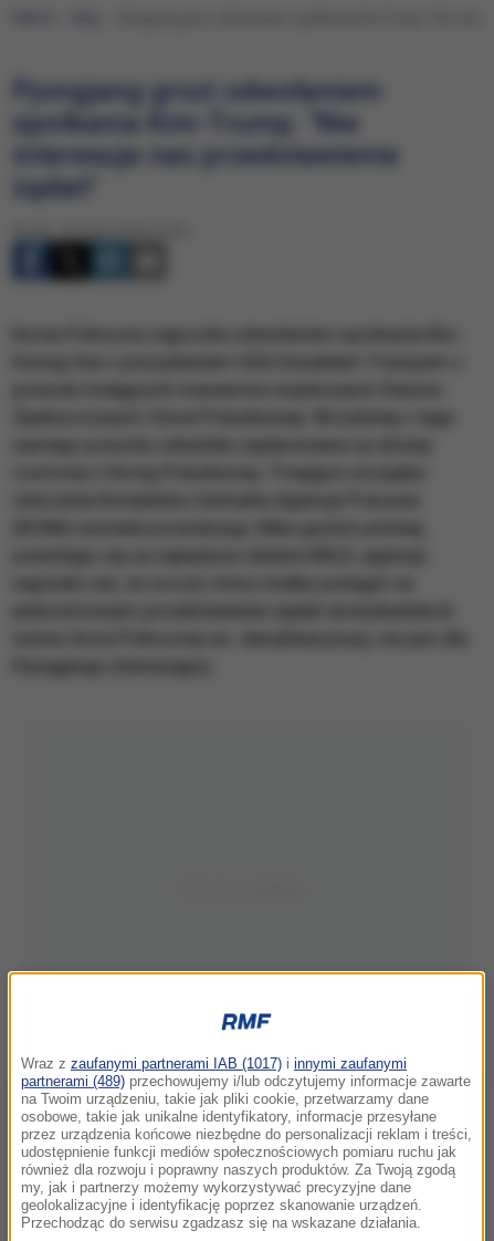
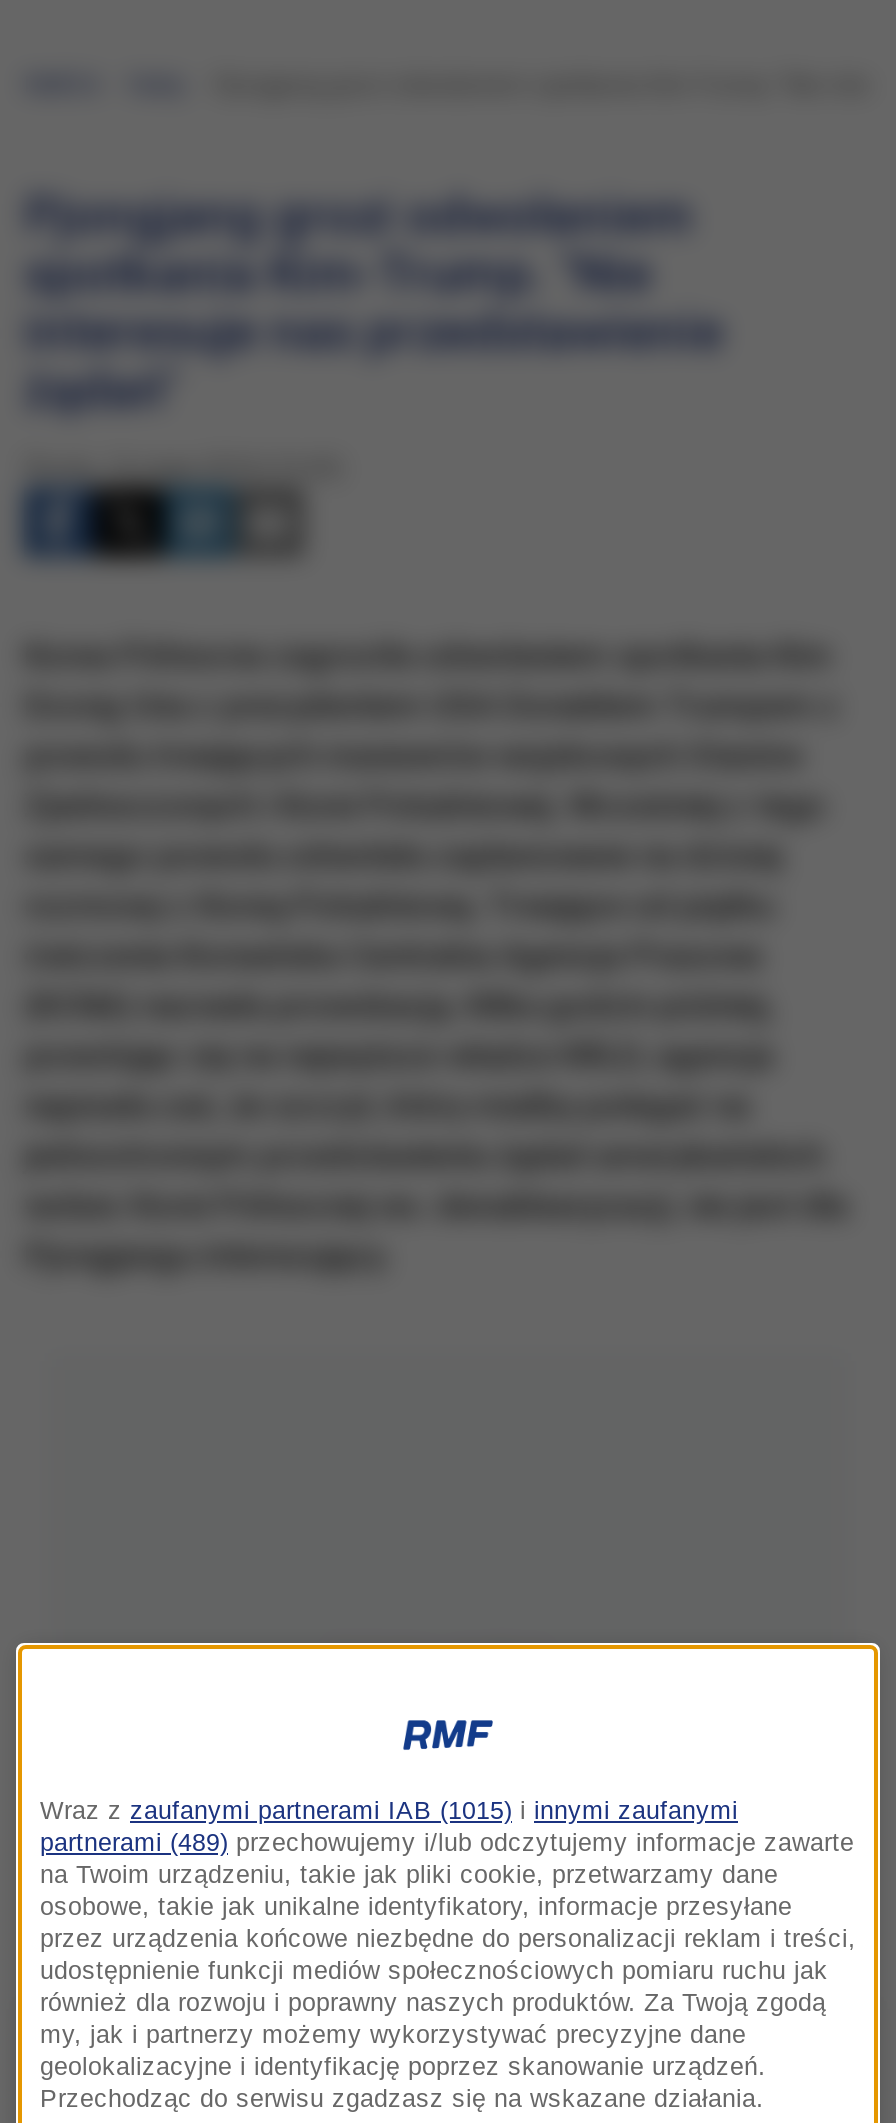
- Wraz z zaufanymi partnerami IAB (1017) i innymi zaufanymi
+ Wraz z zaufanymi partnerami IAB (1015) i innymi zaufanymi
